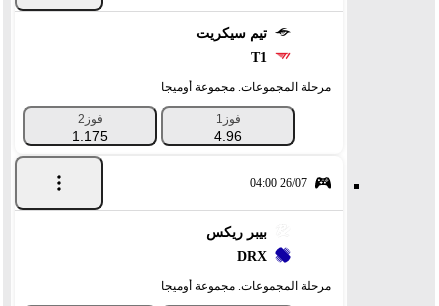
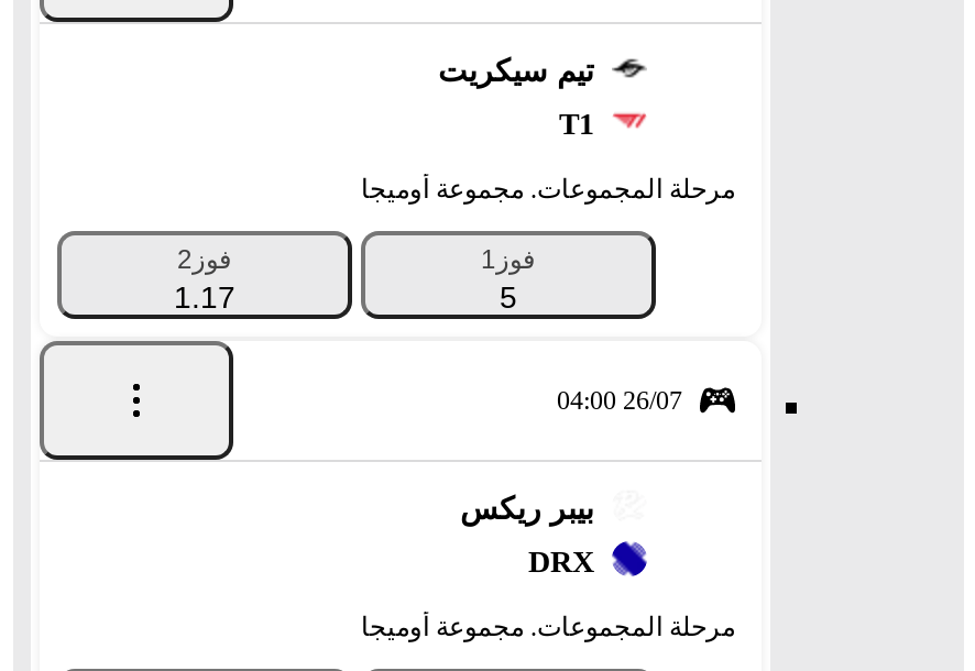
- 1.175
+ 1.17

- 4.96
+ 5
